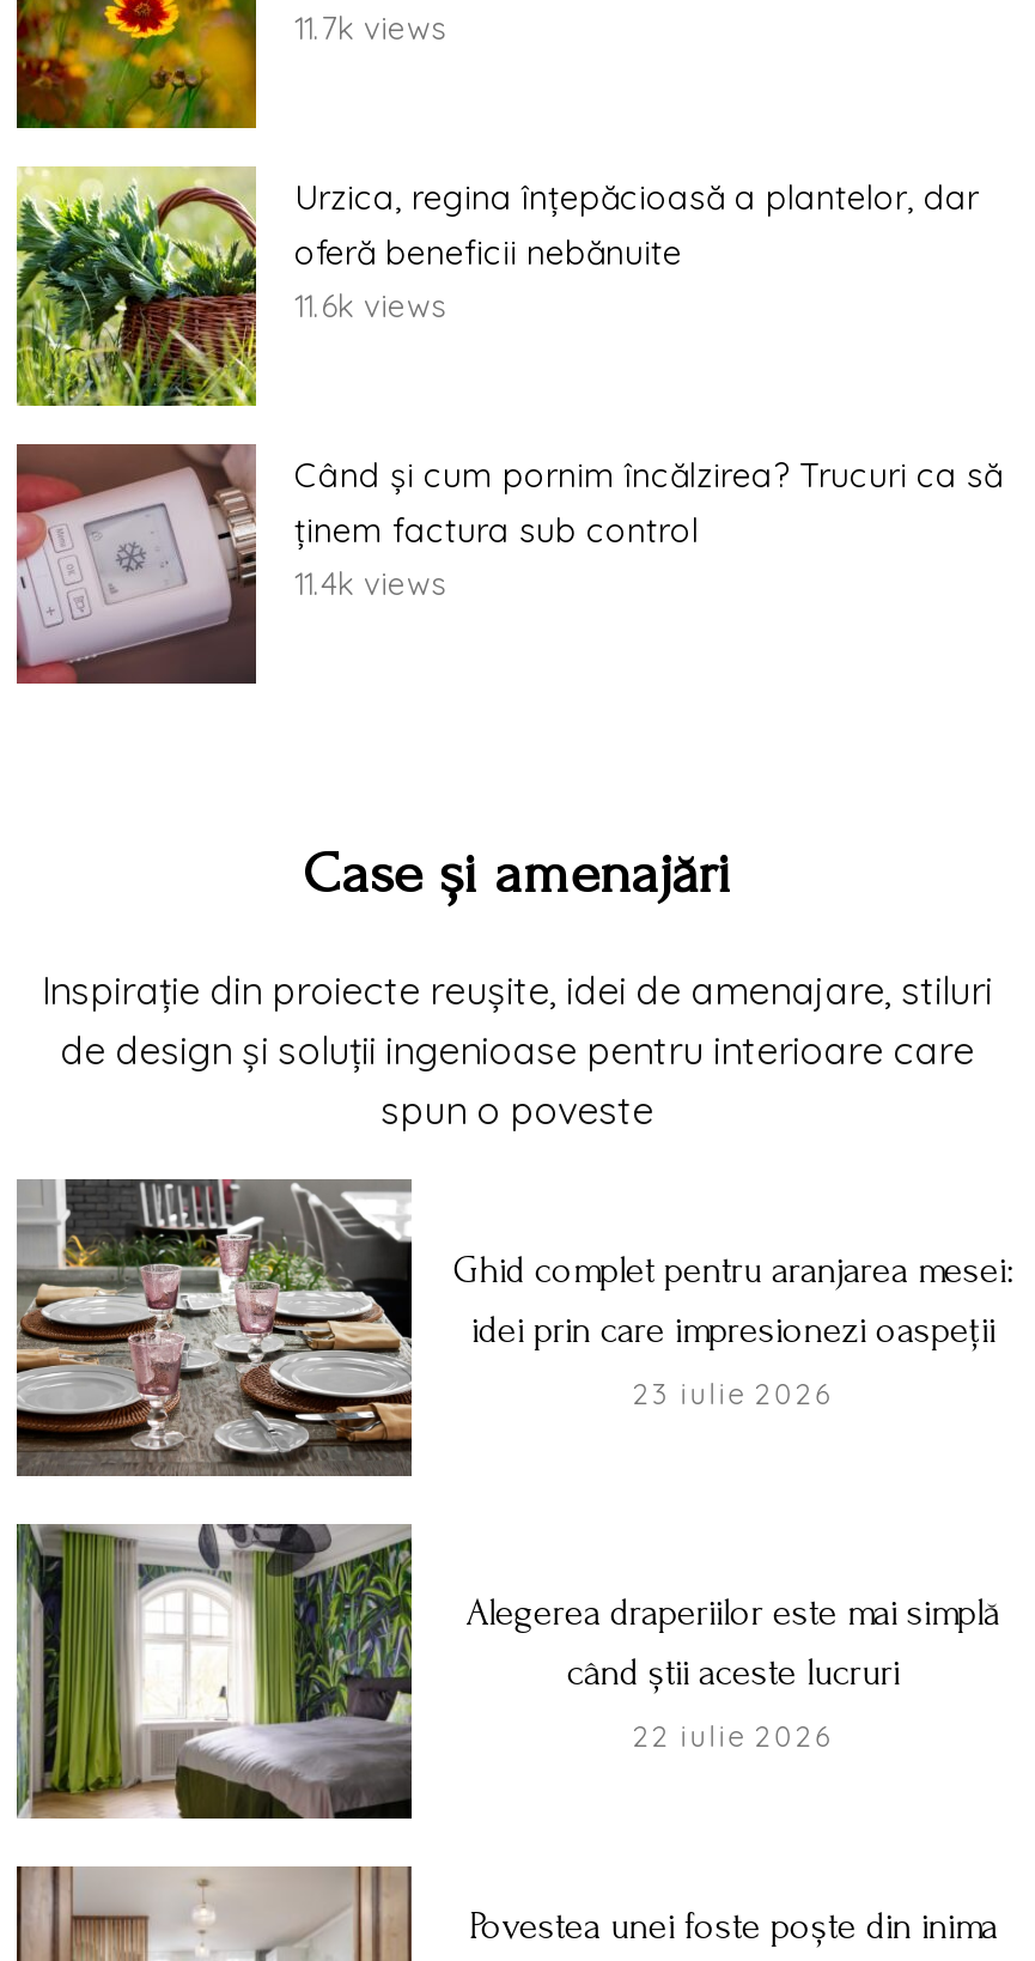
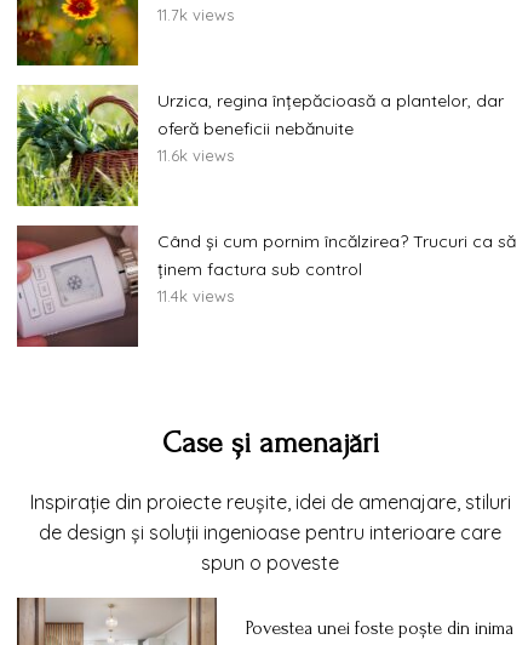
- [image]
- Ghid complet pentru aranjarea mesei:
- idei prin care impresionezi oaspeții
- 23 iulie 2026

- [image]
- Alegerea draperiilor este mai simplă
- când știi aceste lucruri
- 22 iulie 2026
